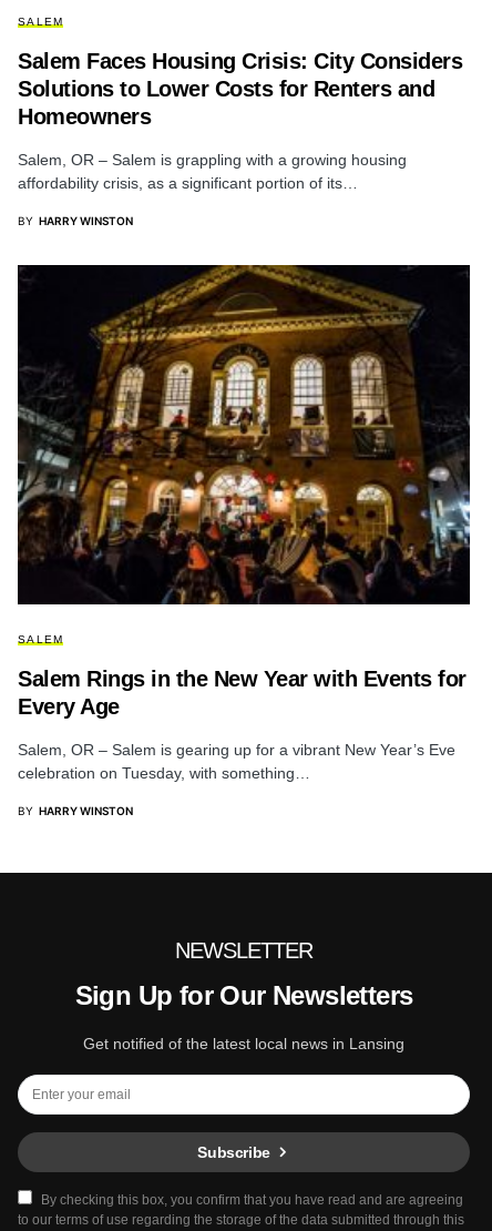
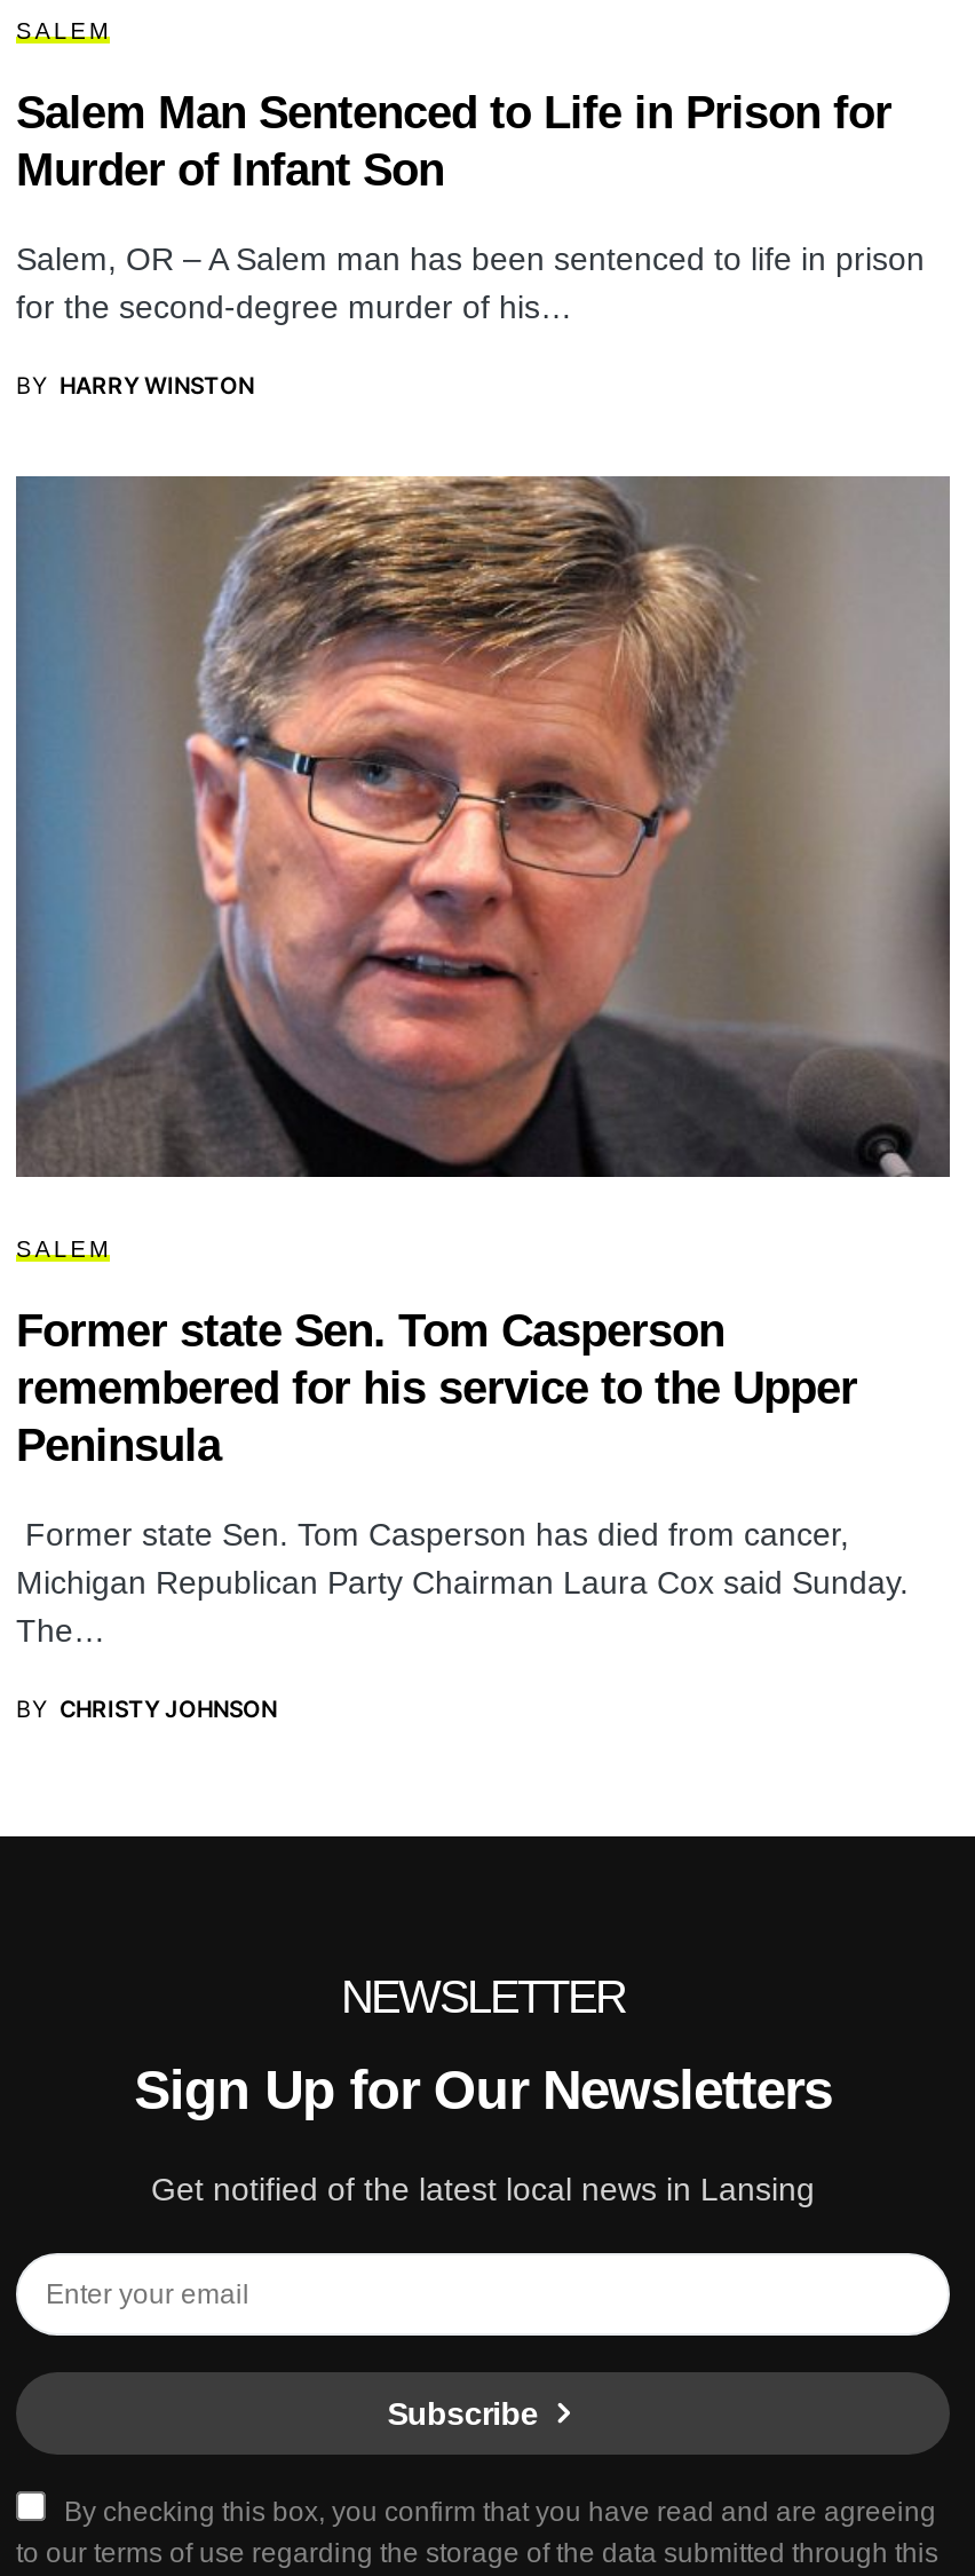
- Salem Faces Housing Crisis: City Considers
- Solutions to Lower Costs for Renters and
- Homeowners
+ Salem Man Sentenced to Life in Prison for
+ Murder of Infant Son

- Salem, OR – Salem is grappling with a growing housing
- affordability crisis, as a significant portion of its…
+ Salem, OR – A Salem man has been sentenced to life in prison
+ for the second-degree murder of his…

moved up: BY HARRY WINSTON | SALEM

- [image]
+ [image]

- Salem Rings in the New Year with Events for
- Every Age
+ Former state Sen. Tom Casperson
+ remembered for his service to the Upper
+ Peninsula

- Salem, OR – Salem is gearing up for a vibrant New Year’s Eve
- celebration on Tuesday, with something…
+ Former state Sen. Tom Casperson has died from cancer,
+ Michigan Republican Party Chairman Laura Cox said Sunday.
+ The…

- BY HARRY WINSTON
+ BY CHRISTY JOHNSON
